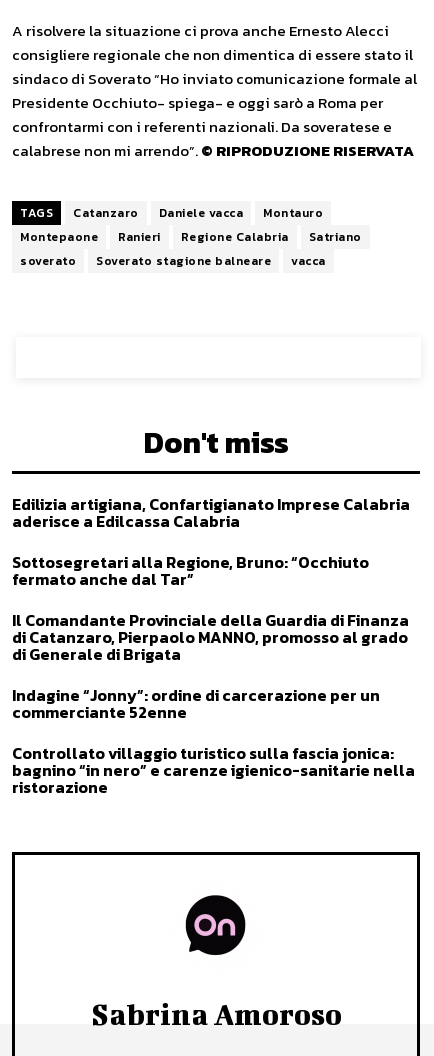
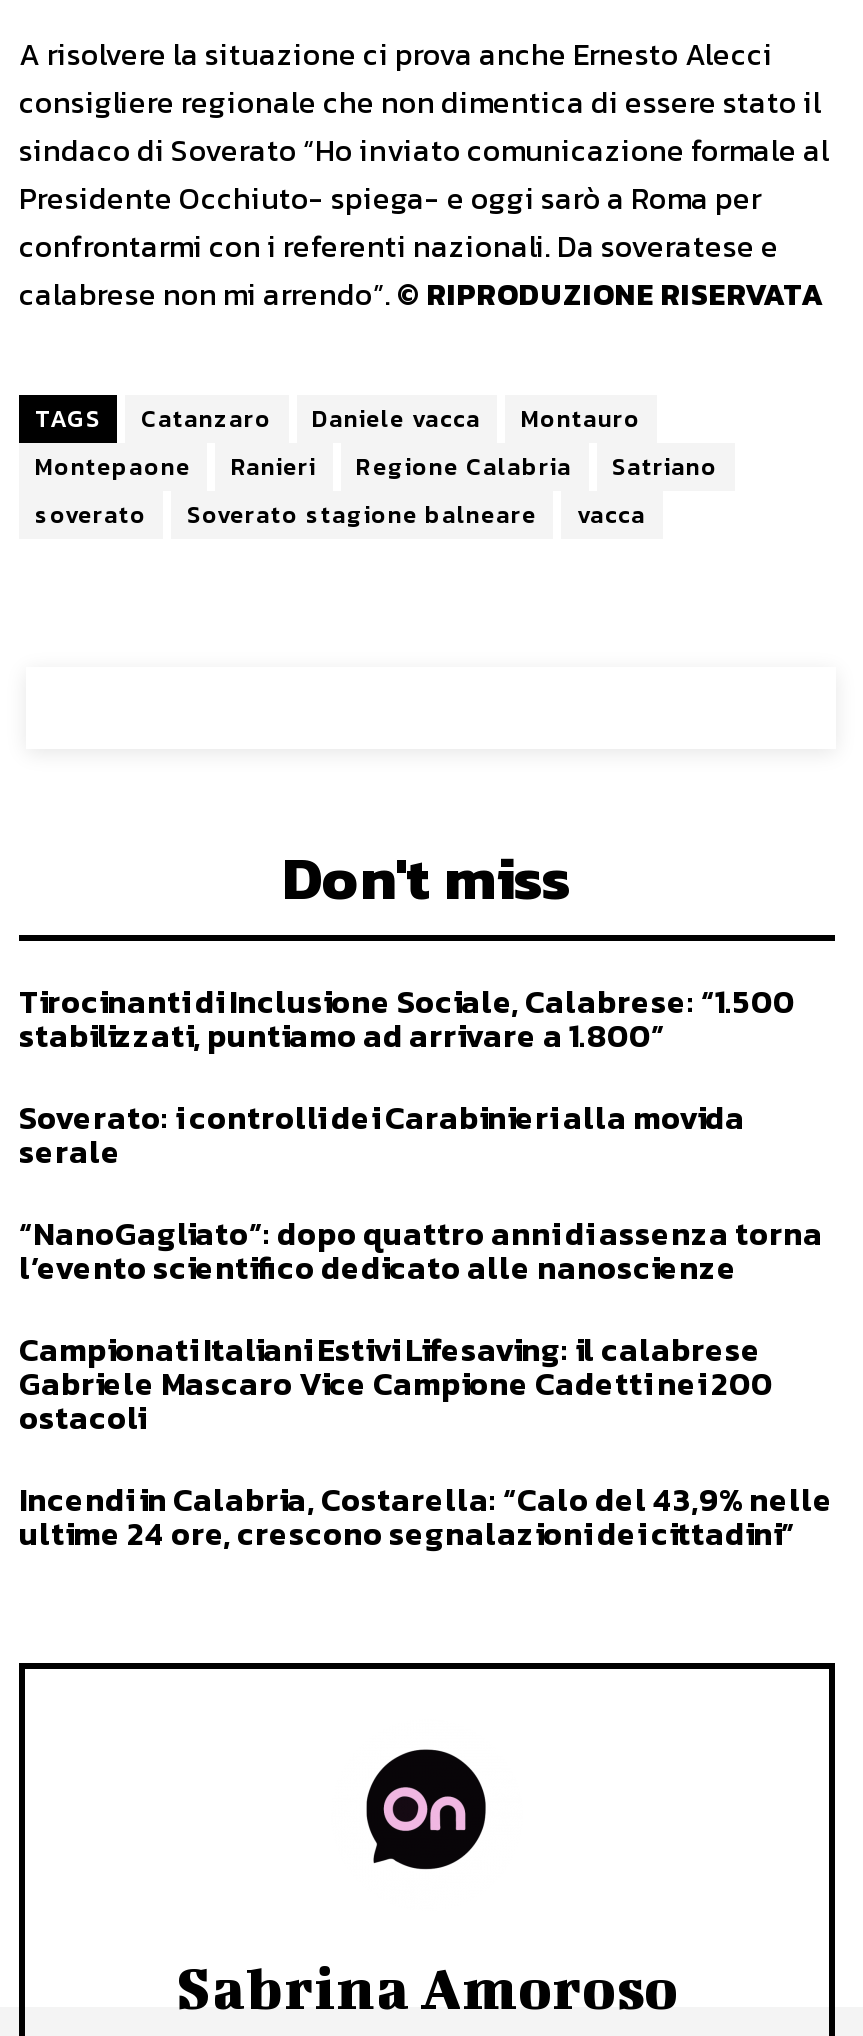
- Edilizia artigiana, Confartigianato Imprese Calabria
- aderisce a Edilcassa Calabria
+ Tirocinanti di Inclusione Sociale, Calabrese: “1.500
+ stabilizzati, puntiamo ad arrivare a 1.800”

- Sottosegretari alla Regione, Bruno: “Occhiuto
- fermato anche dal Tar”
+ Soverato: i controlli dei Carabinieri alla movida
+ serale

- Il Comandante Provinciale della Guardia di Finanza
- di Catanzaro, Pierpaolo MANNO, promosso al grado
- di Generale di Brigata
+ “NanoGagliato”: dopo quattro anni di assenza torna
+ l’evento scientifico dedicato alle nanoscienze

- Indagine “Jonny”: ordine di carcerazione per un
- commerciante 52enne
+ Campionati Italiani Estivi Lifesaving: il calabrese
+ Gabriele Mascaro Vice Campione Cadetti nei 200
+ ostacoli

- Controllato villaggio turistico sulla fascia jonica:
- bagnino “in nero” e carenze igienico-sanitarie nella
- ristorazione
+ Incendi in Calabria, Costarella: “Calo del 43,9% nelle
+ ultime 24 ore, crescono segnalazioni dei cittadini”
